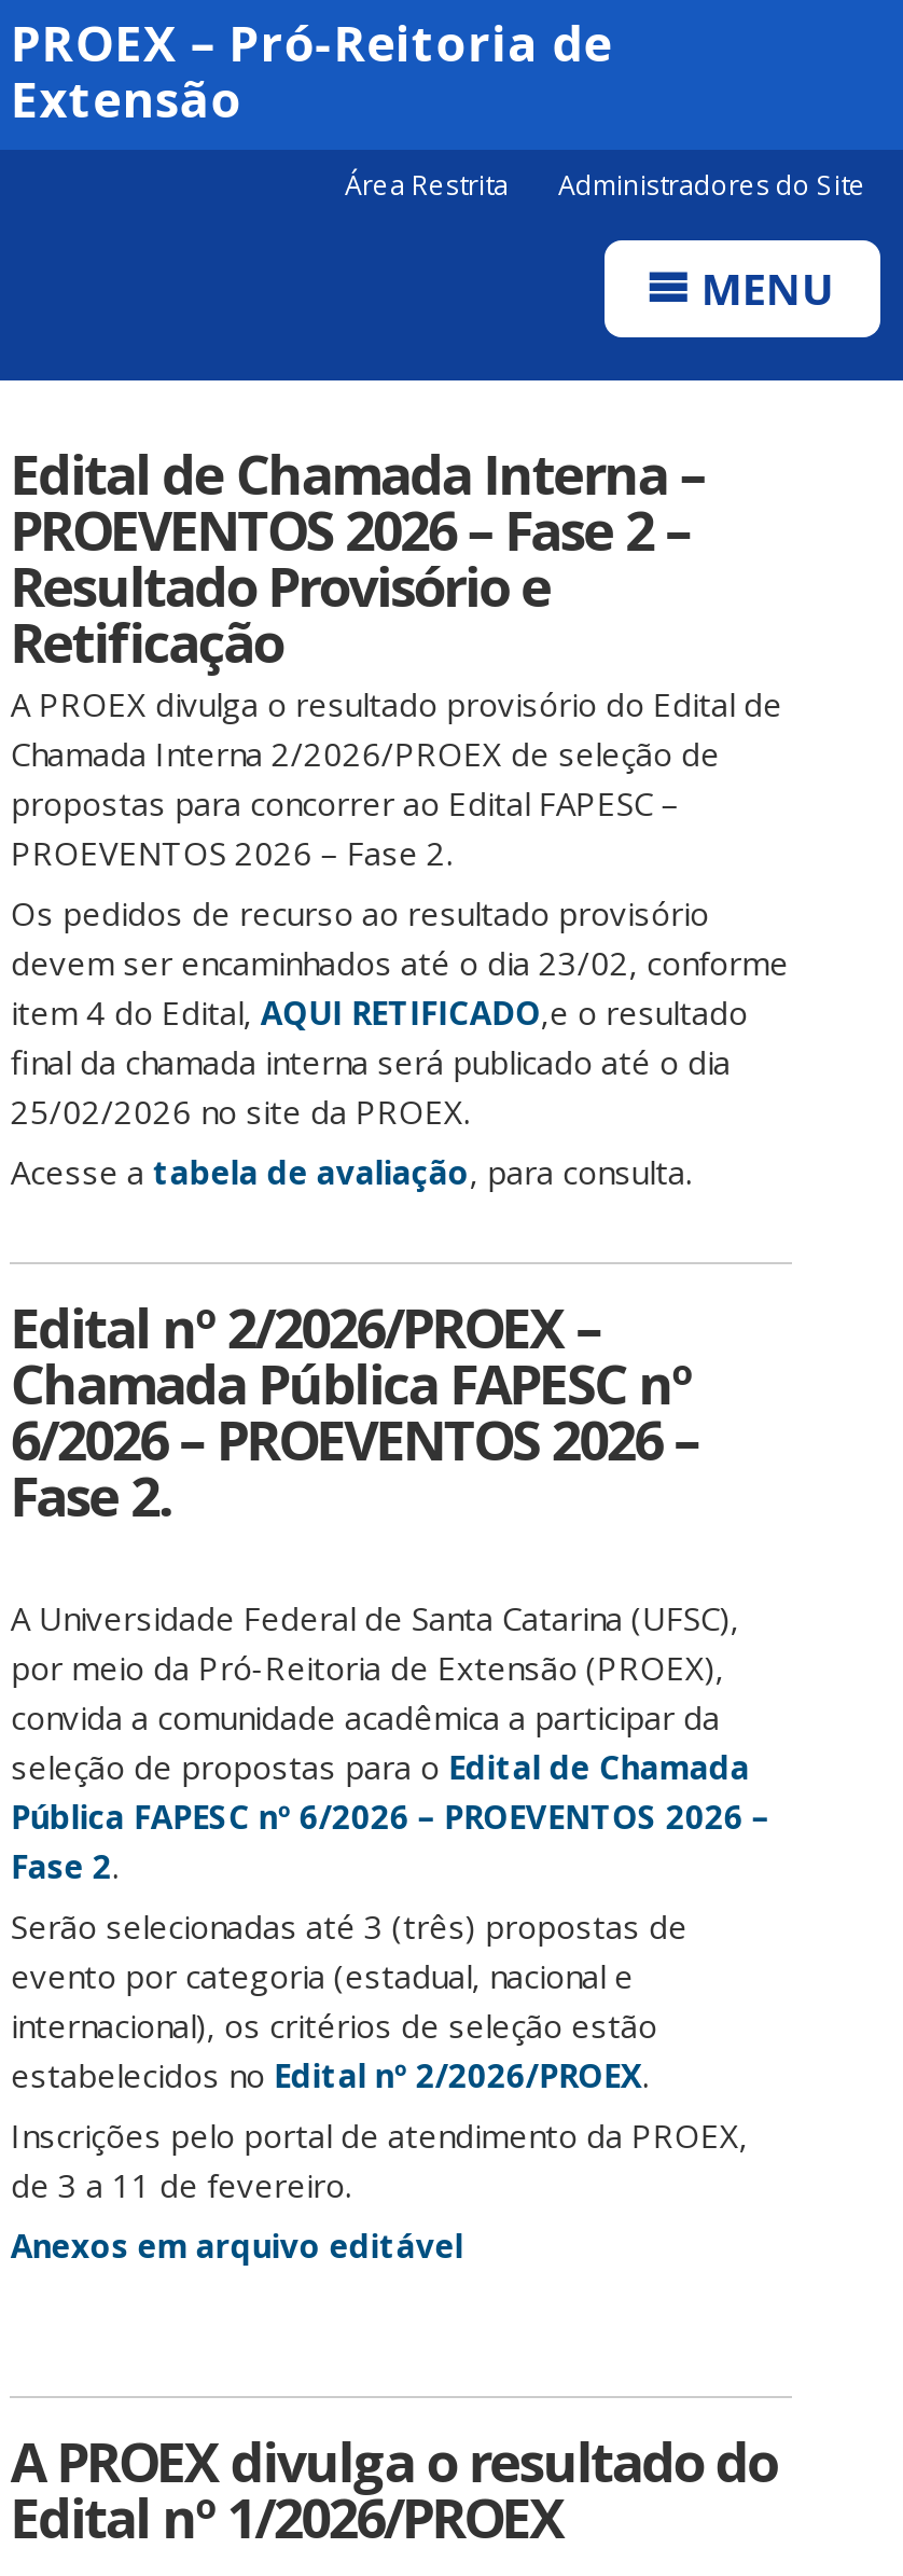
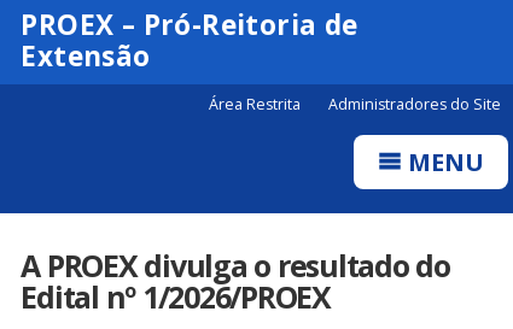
- Edital de Chamada Interna –
- PROEVENTOS 2026 – Fase 2 –
- Resultado Provisório e
- Retificação
- A PROEX divulga o resultado provisório do Edital de
- Chamada Interna 2/2026/PROEX de seleção de
- propostas para concorrer ao Edital FAPESC –
- PROEVENTOS 2026 – Fase 2.
- Os pedidos de recurso ao resultado provisório
- devem ser encaminhados até o dia 23/02, conforme
- item 4 do Edital, AQUI RETIFICADO,e o resultado
- final da chamada interna será publicado até o dia
- 25/02/2026 no site da PROEX.
- Acesse a tabela de avaliação, para consulta.
- Edital nº 2/2026/PROEX –
- Chamada Pública FAPESC nº
- 6/2026 – PROEVENTOS 2026 –
- Fase 2.
- A Universidade Federal de Santa Catarina (UFSC),
- por meio da Pró-Reitoria de Extensão (PROEX),
- convida a comunidade acadêmica a participar da
- seleção de propostas para o Edital de Chamada
- Pública FAPESC nº 6/2026 – PROEVENTOS 2026 –
- Fase 2.
- Serão selecionadas até 3 (três) propostas de
- evento por categoria (estadual, nacional e
- internacional), os critérios de seleção estão
- estabelecidos no Edital nº 2/2026/PROEX.
- Inscrições pelo portal de atendimento da PROEX,
- de 3 a 11 de fevereiro.
- Anexos em arquivo editável
